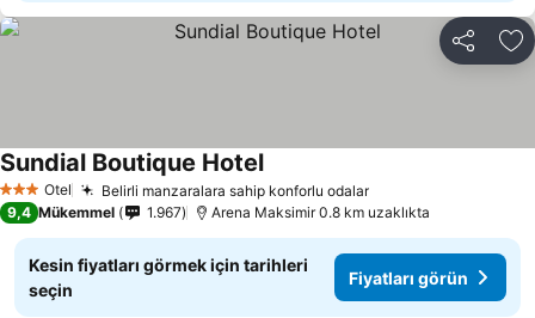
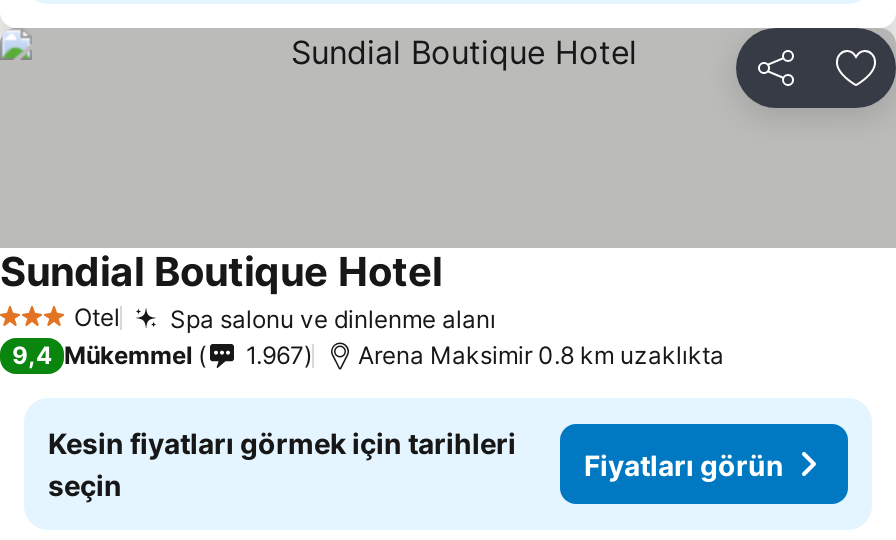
- Belirli manzaralara sahip konforlu odalar
+ Spa salonu ve dinlenme alanı
